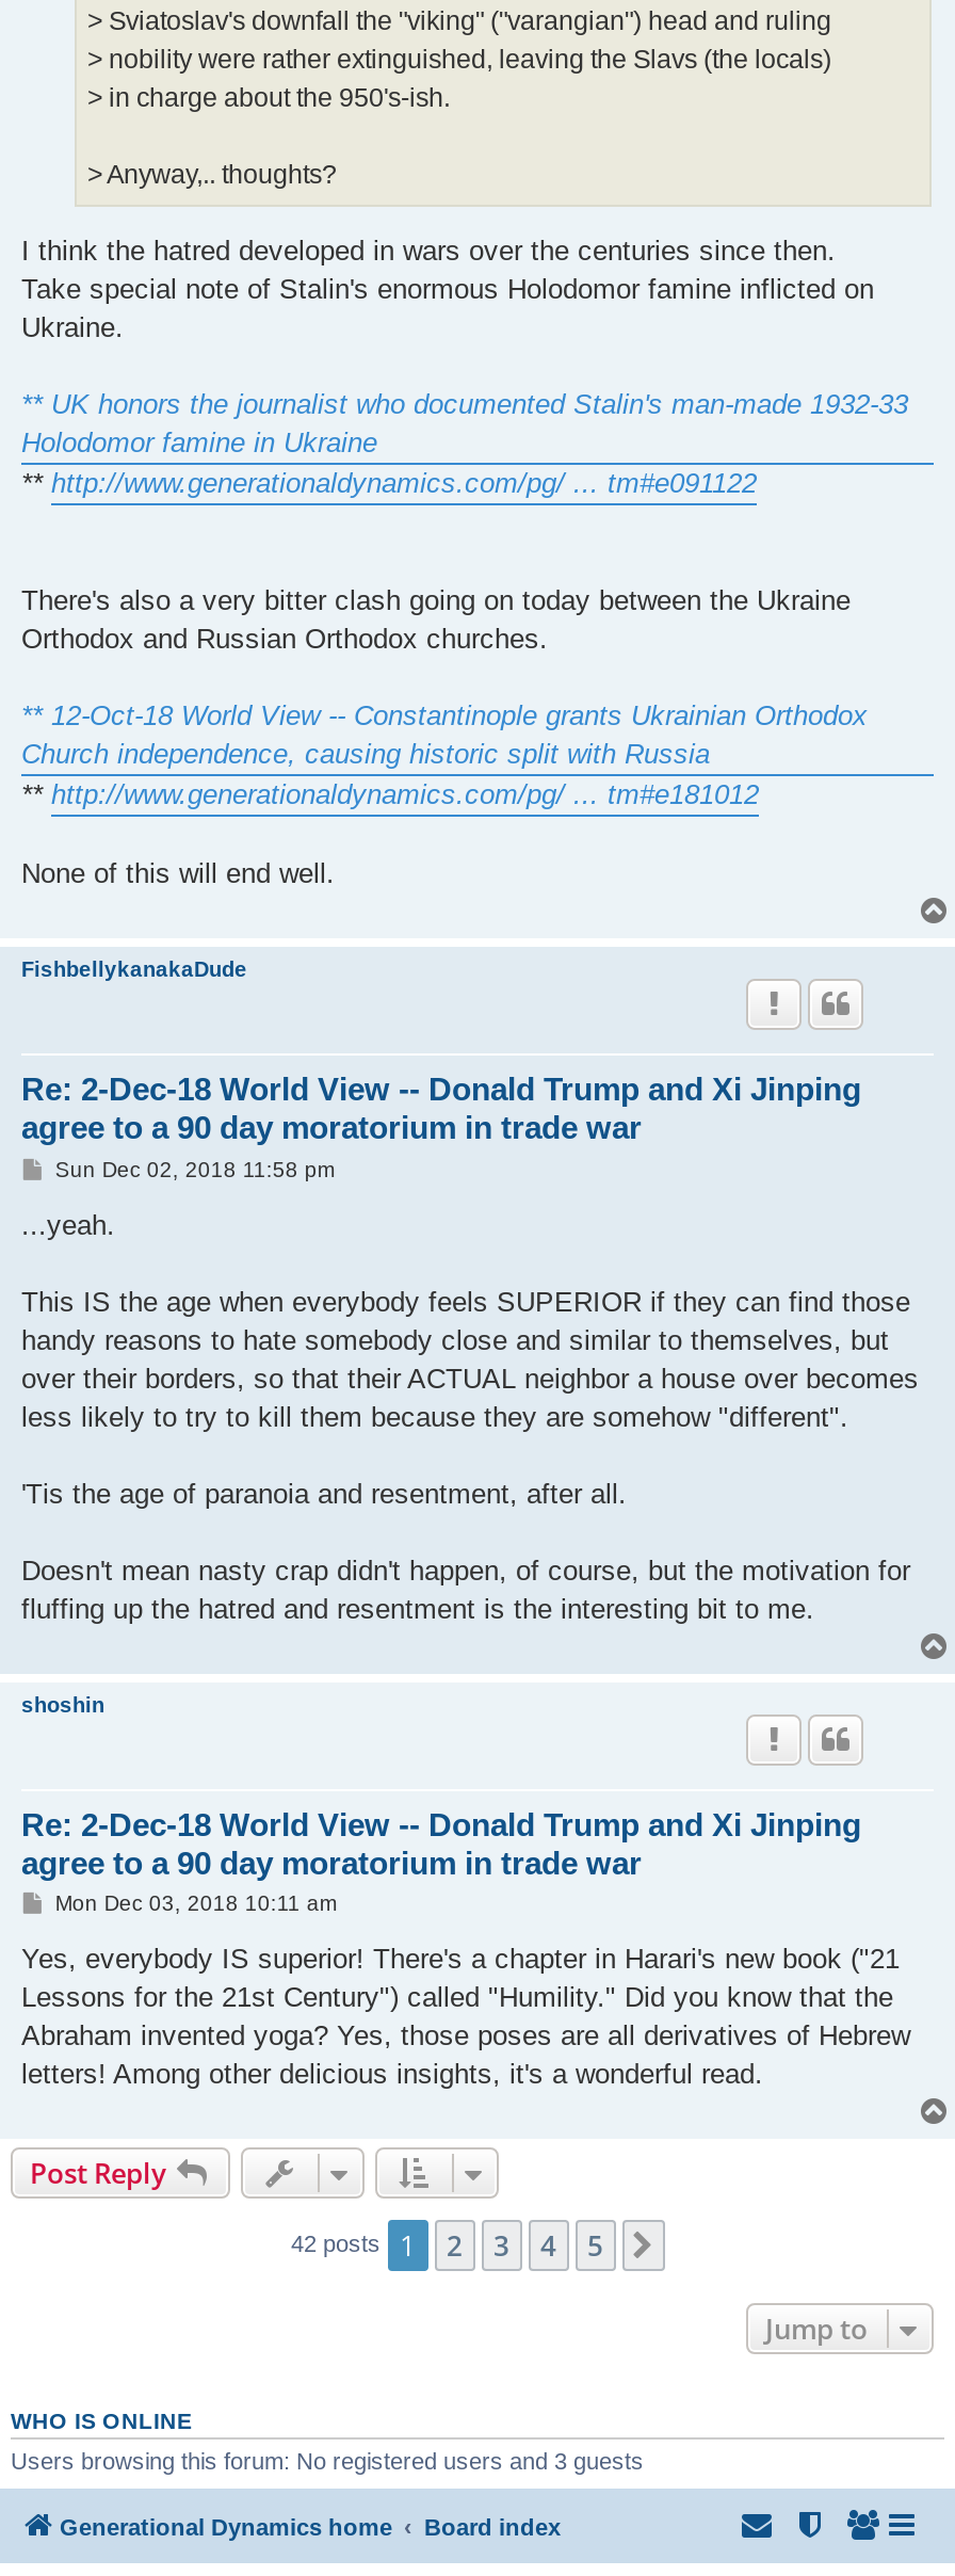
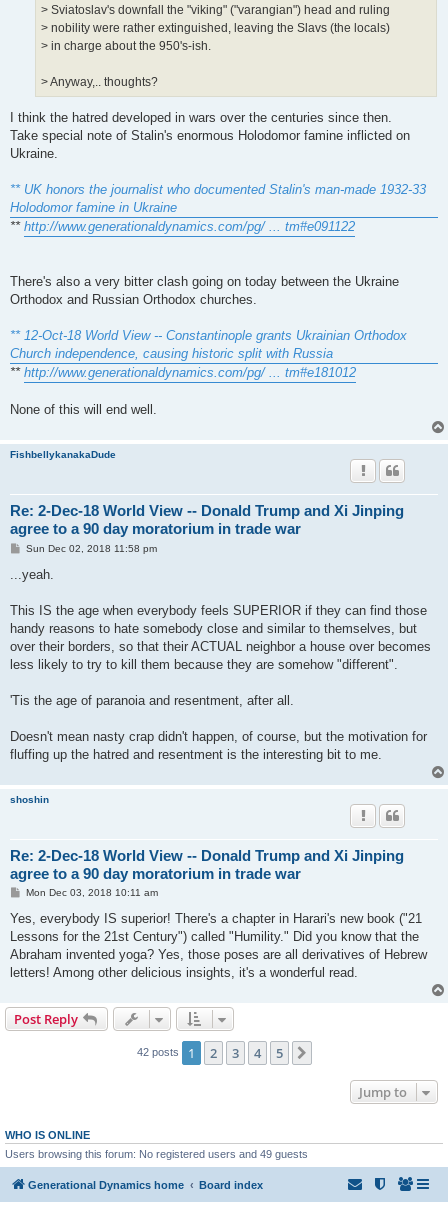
- Users browsing this forum: No registered users and 3 guests
+ Users browsing this forum: No registered users and 49 guests
